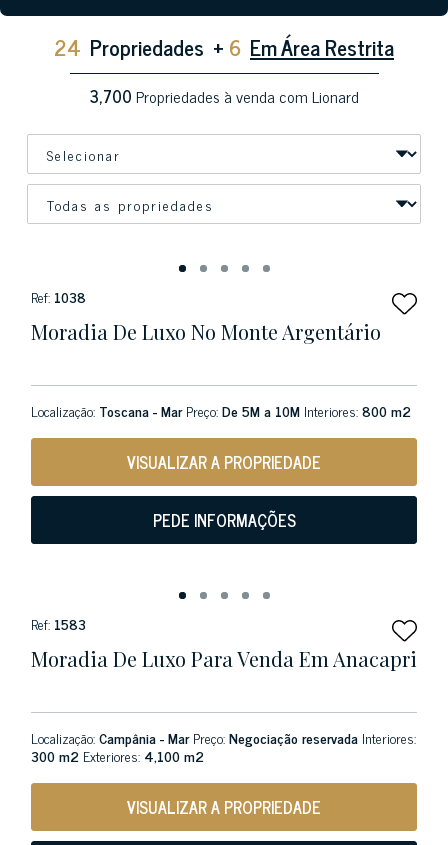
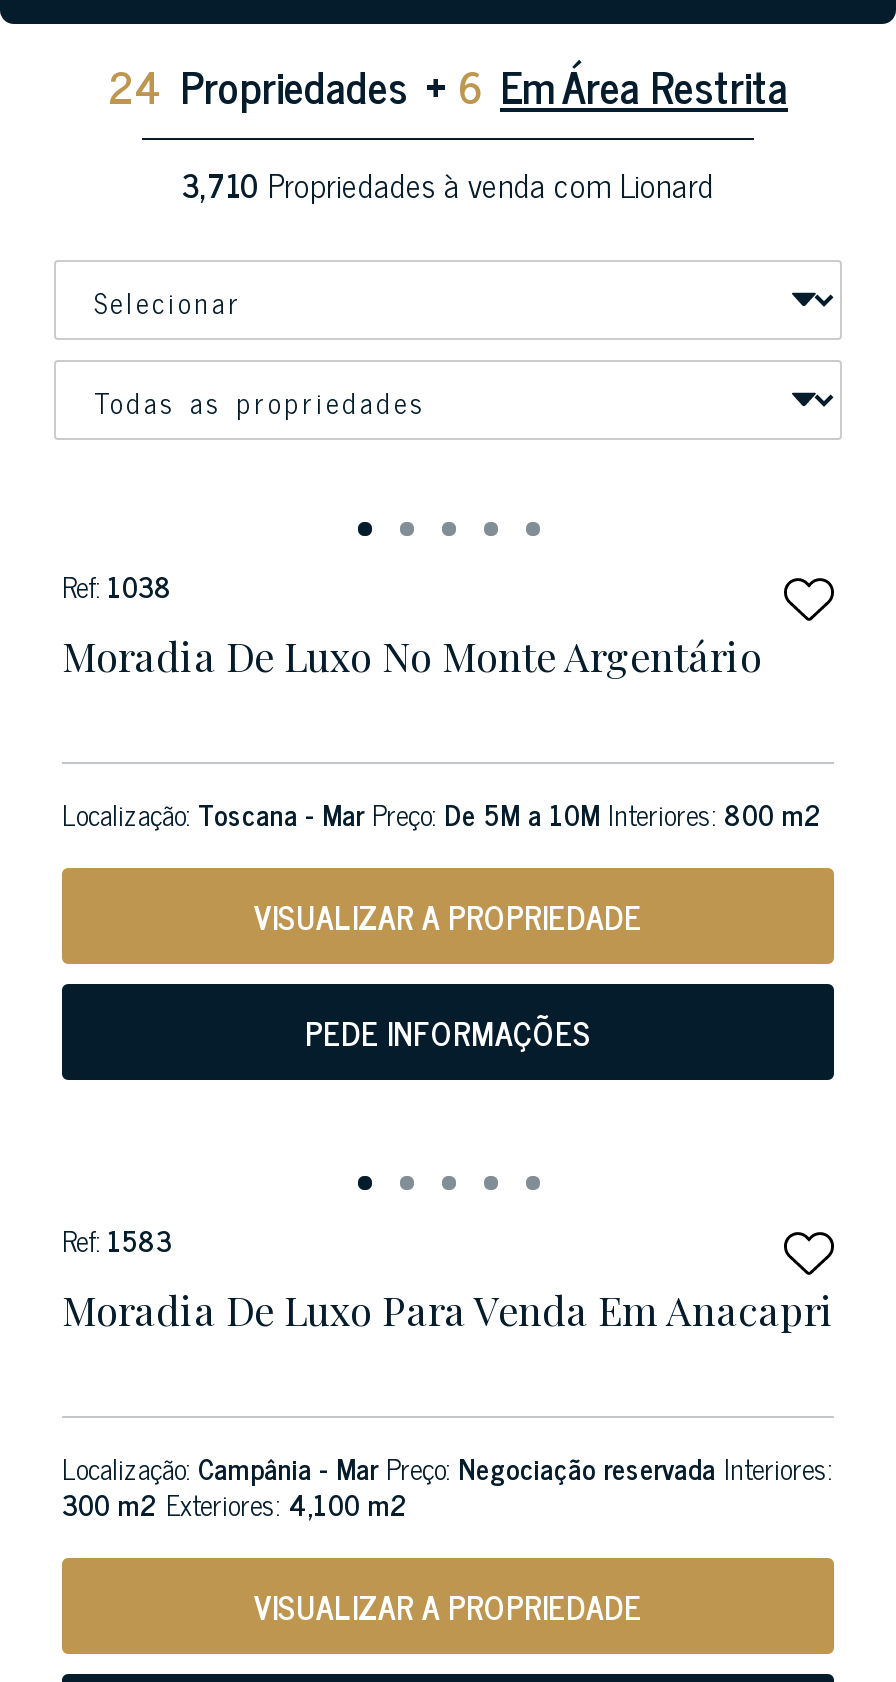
- 3,700 Propriedades à venda com Lionard
+ 3,710 Propriedades à venda com Lionard
